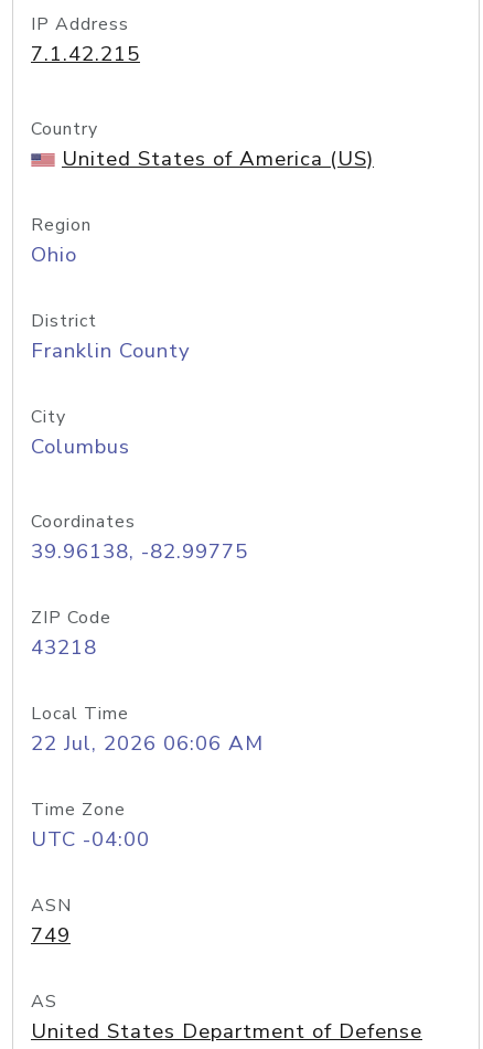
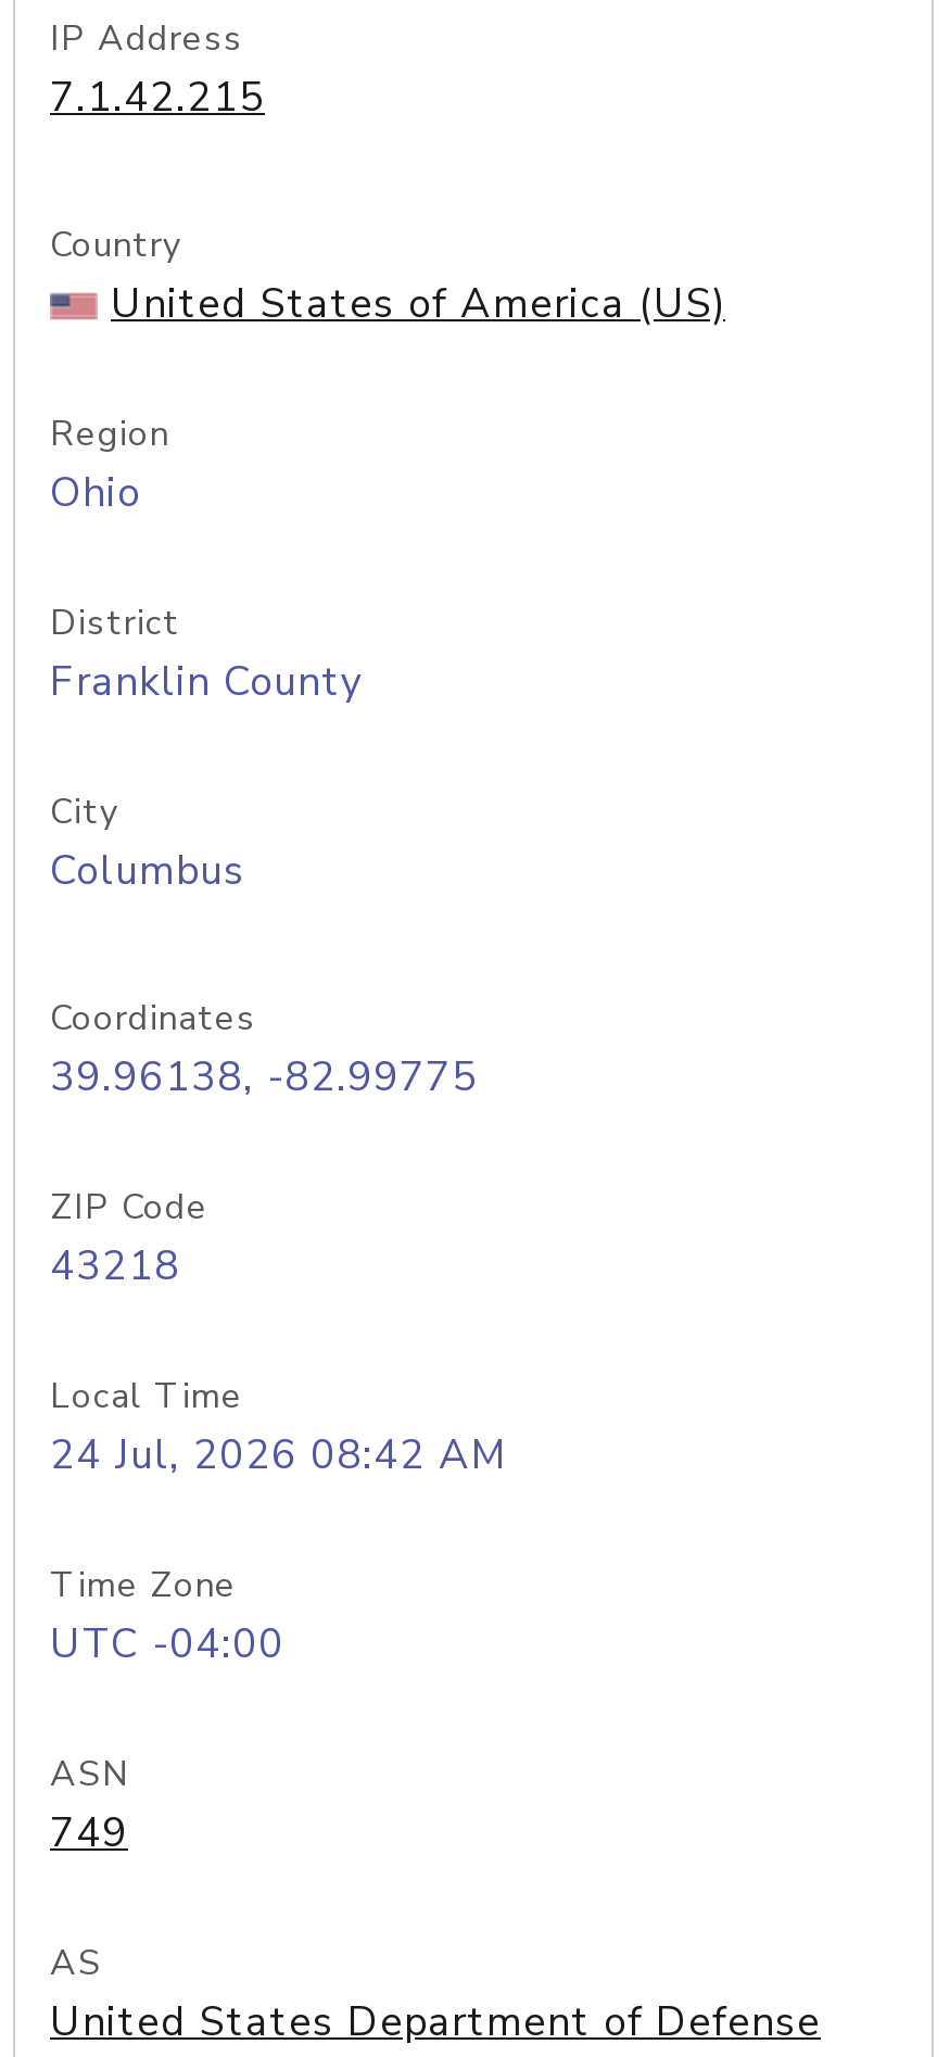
- 22 Jul, 2026 06:06 AM
+ 24 Jul, 2026 08:42 AM
